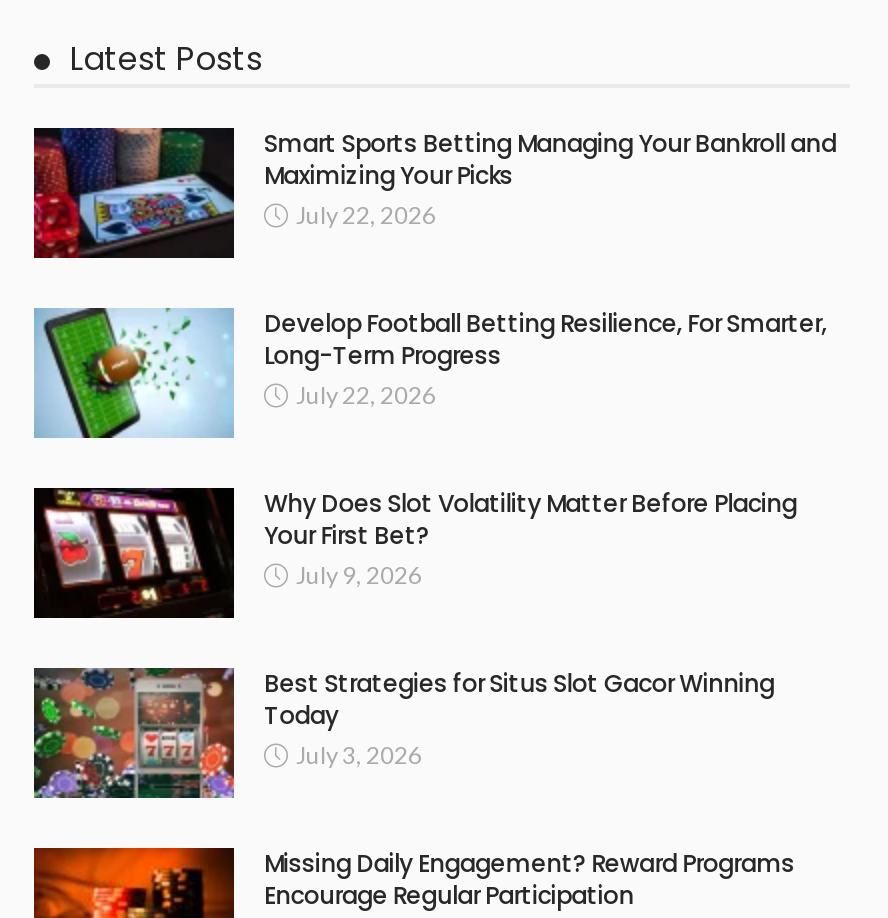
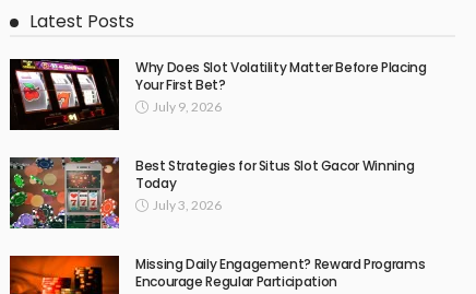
- [image]
- Smart Sports Betting Managing Your Bankroll and
- Maximizing Your Picks
- July 22, 2026
- Develop Football Betting Resilience, For Smarter,
- Long-Term Progress
- July 22, 2026

- [image]
